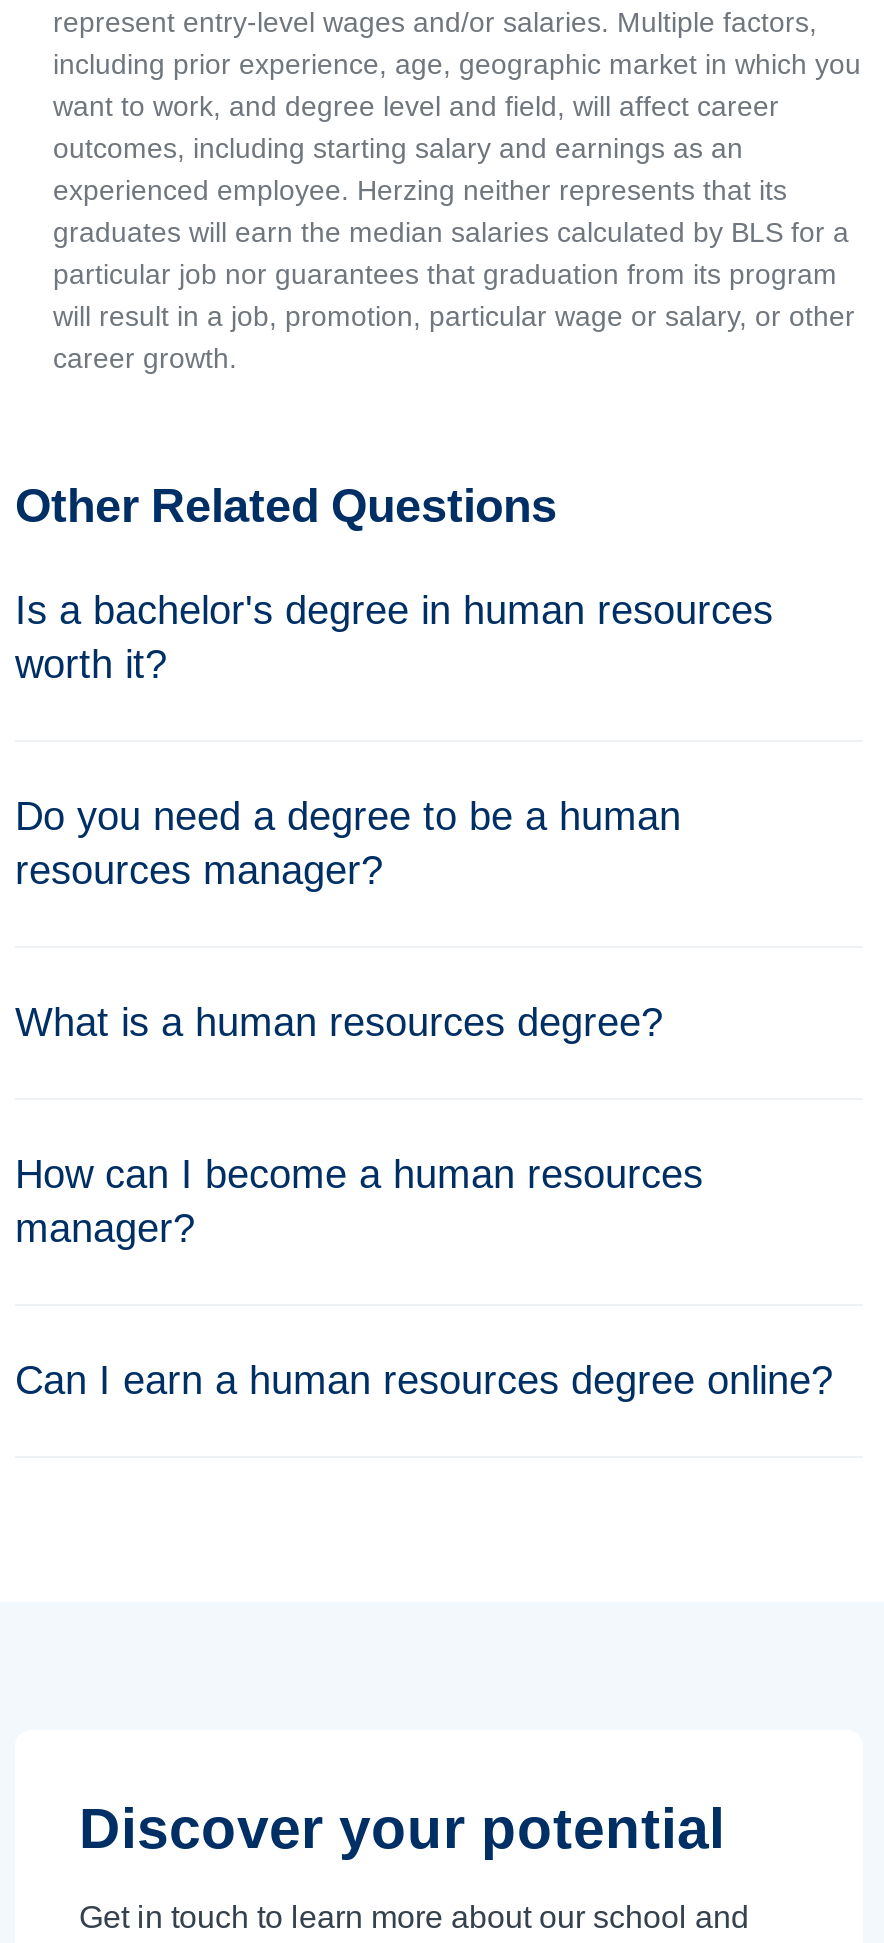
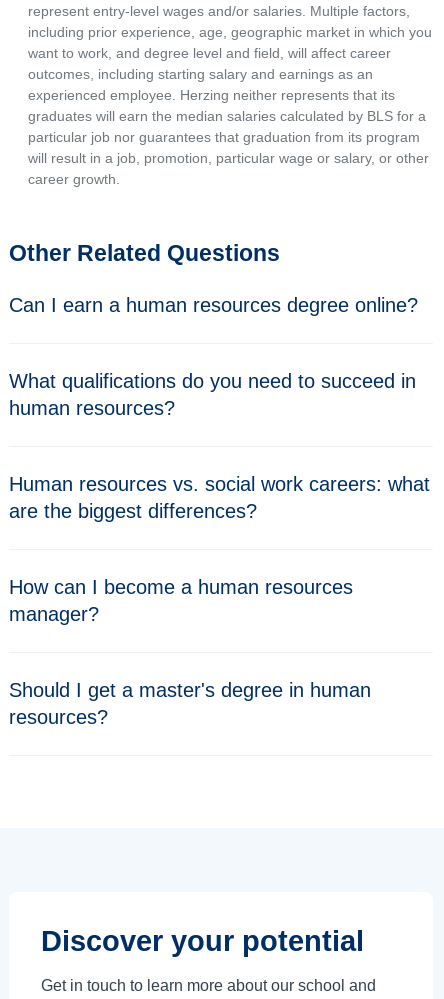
- Is a bachelor's degree in human resources
- worth it?

- Do you need a degree to be a human
- resources manager?
+ What qualifications do you need to succeed in
+ human resources?

- What is a human resources degree?
+ Human resources vs. social work careers: what
+ are the biggest differences?

+ Should I get a master's degree in human
+ resources?

moved up: Can I earn a human resources degree online?
